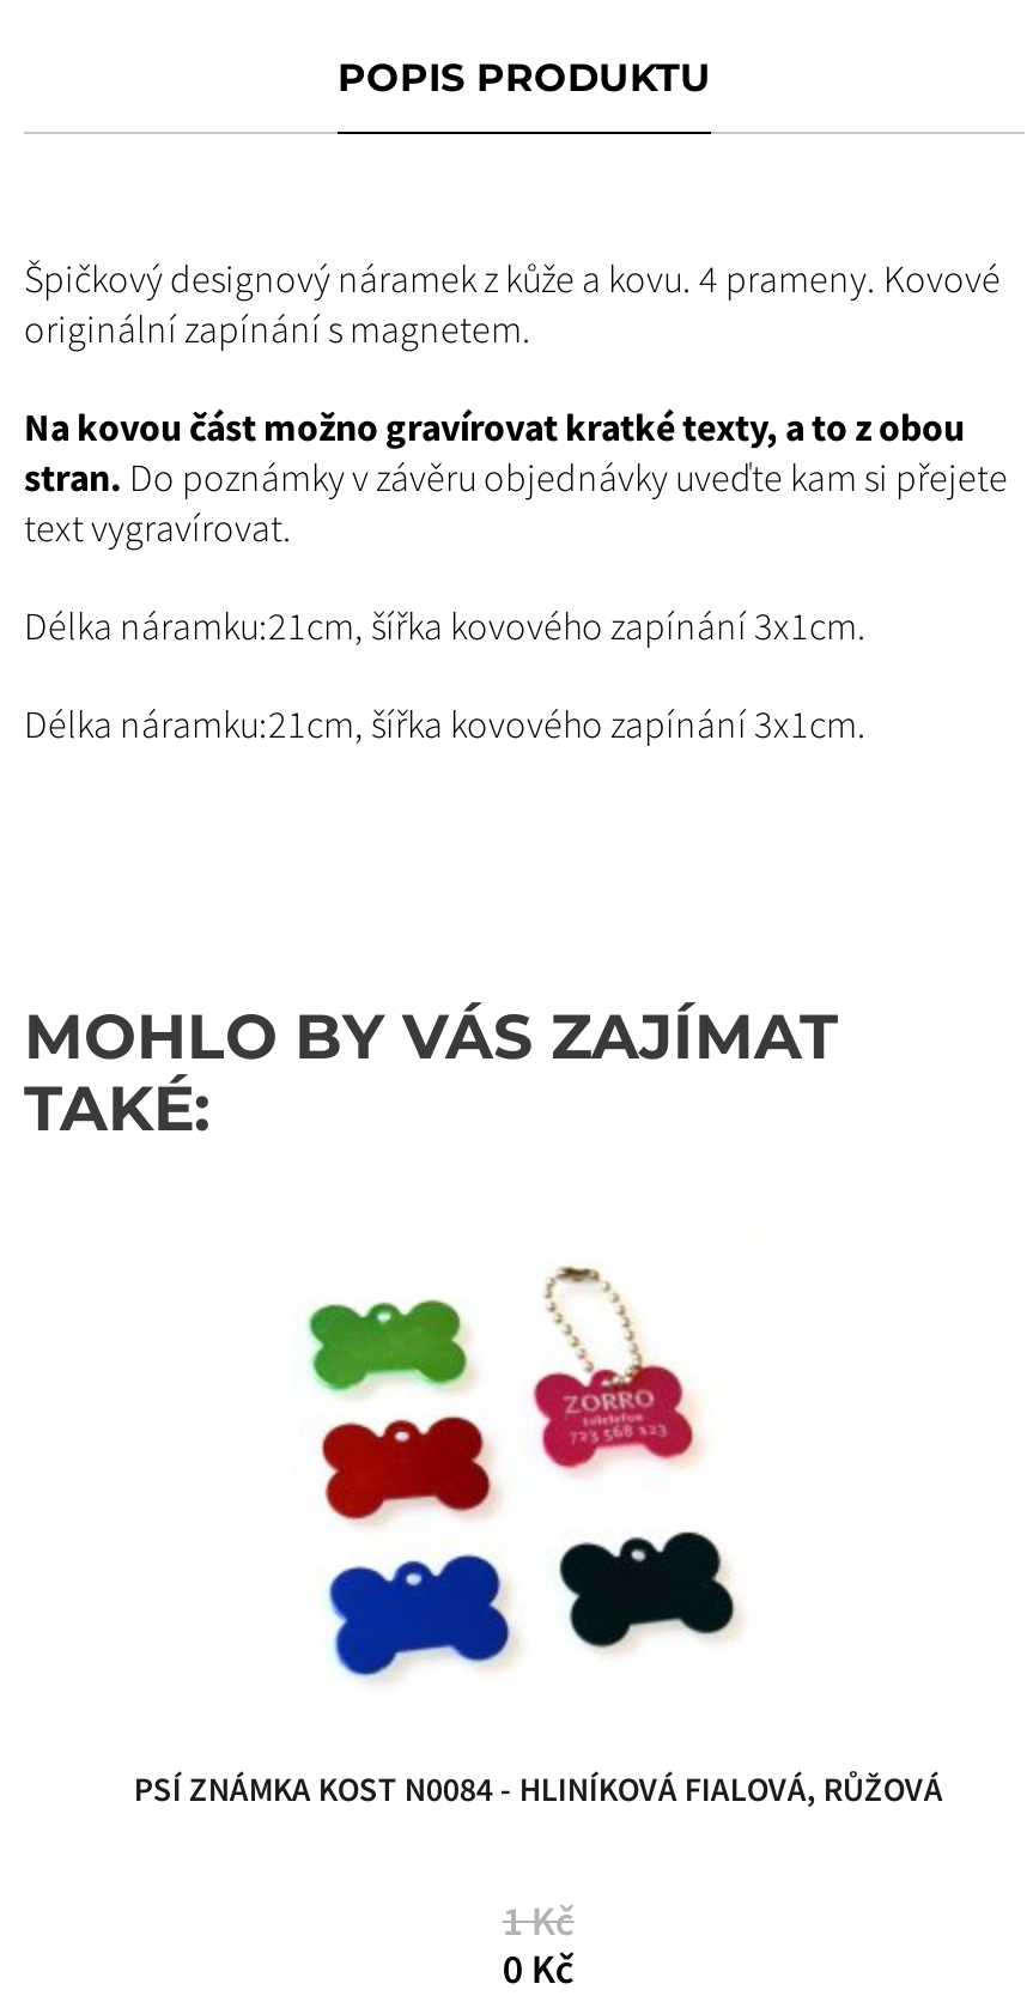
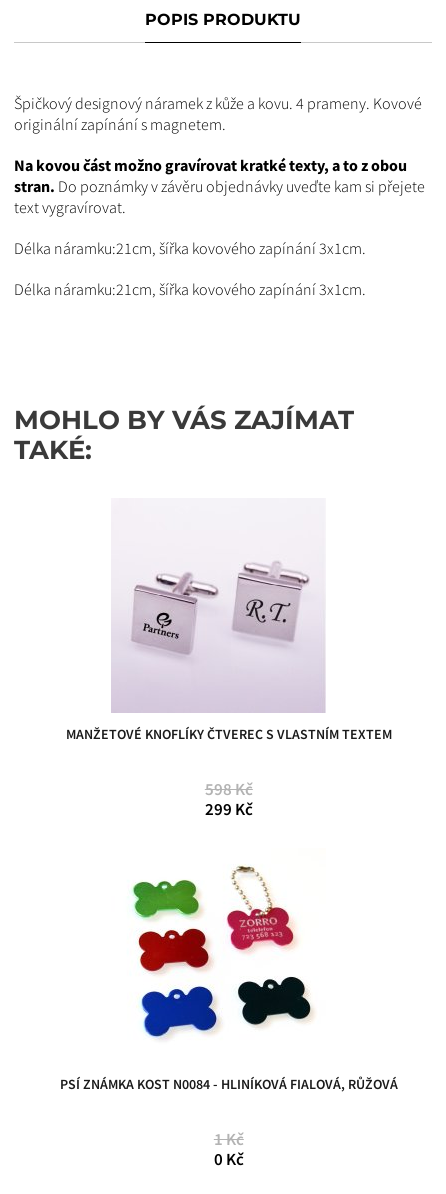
+ [image]
+ MANŽETOVÉ KNOFLÍKY ČTVEREC S VLASTNÍM TEXTEM
+ 598 Kč
+ 299 Kč
